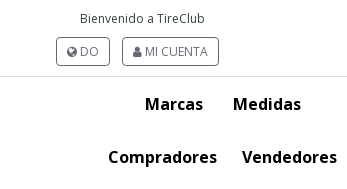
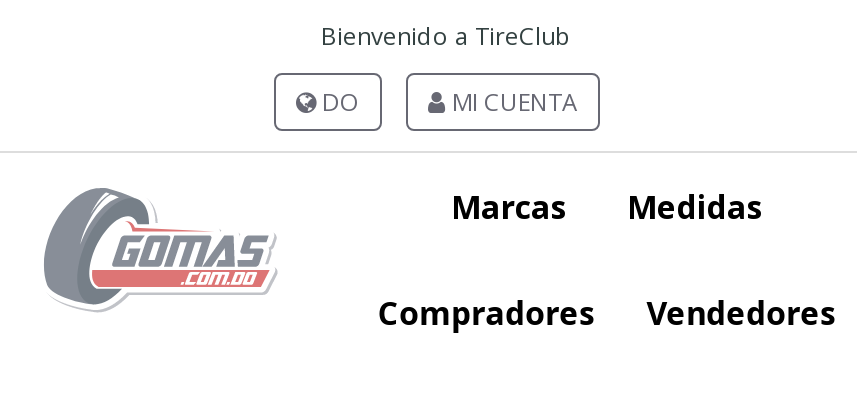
+ [image]
